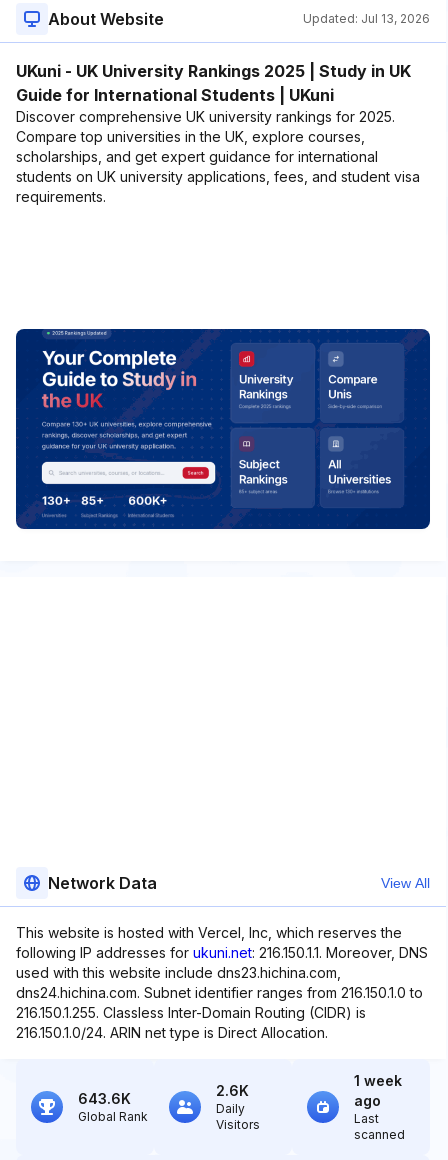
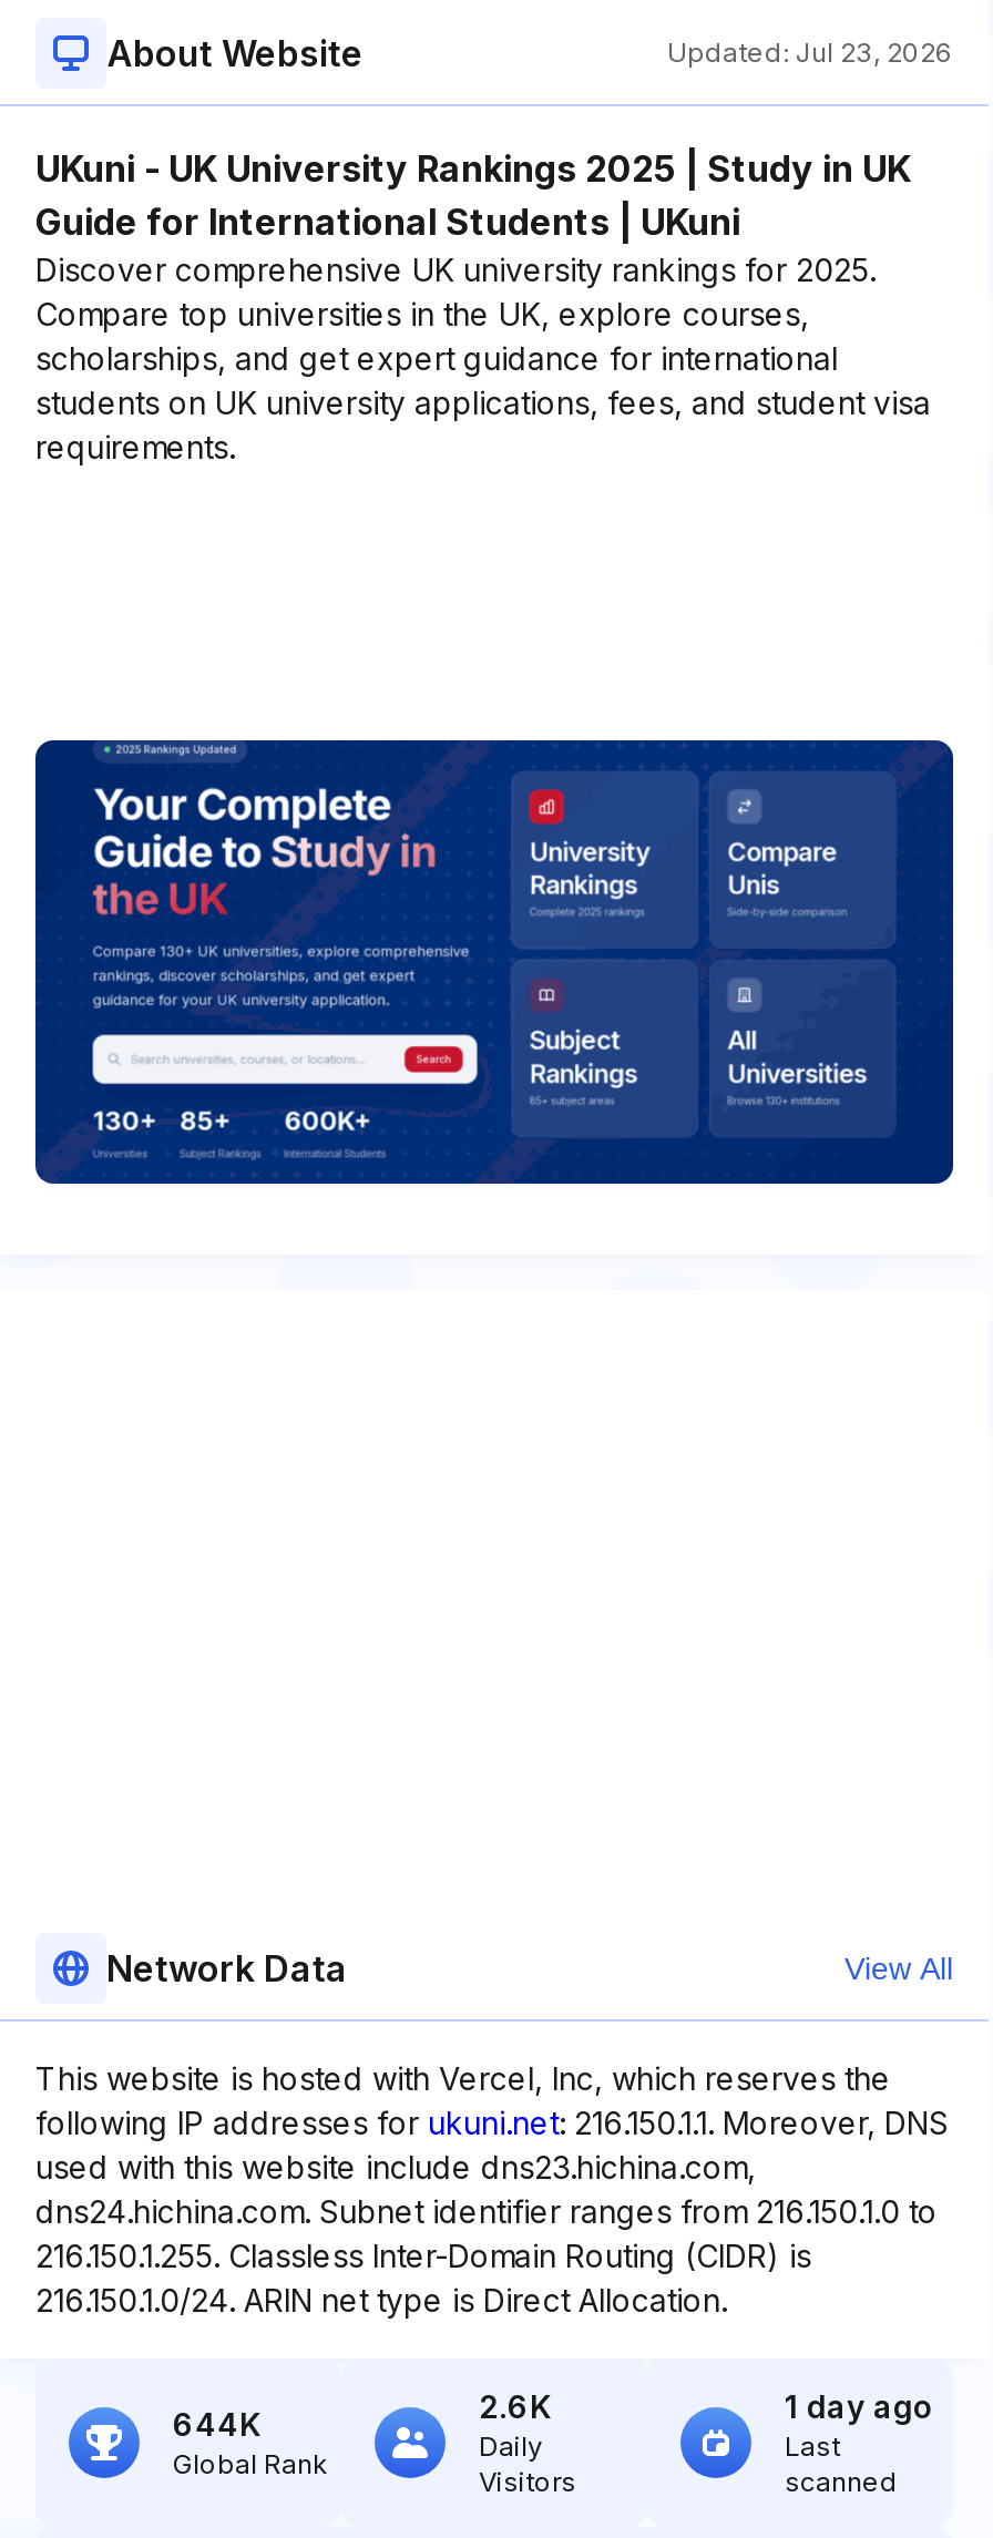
- Updated: Jul 13, 2026
+ Updated: Jul 23, 2026

- 1 week
- ago
+ 1 day ago

- 643.6K
+ 644K
